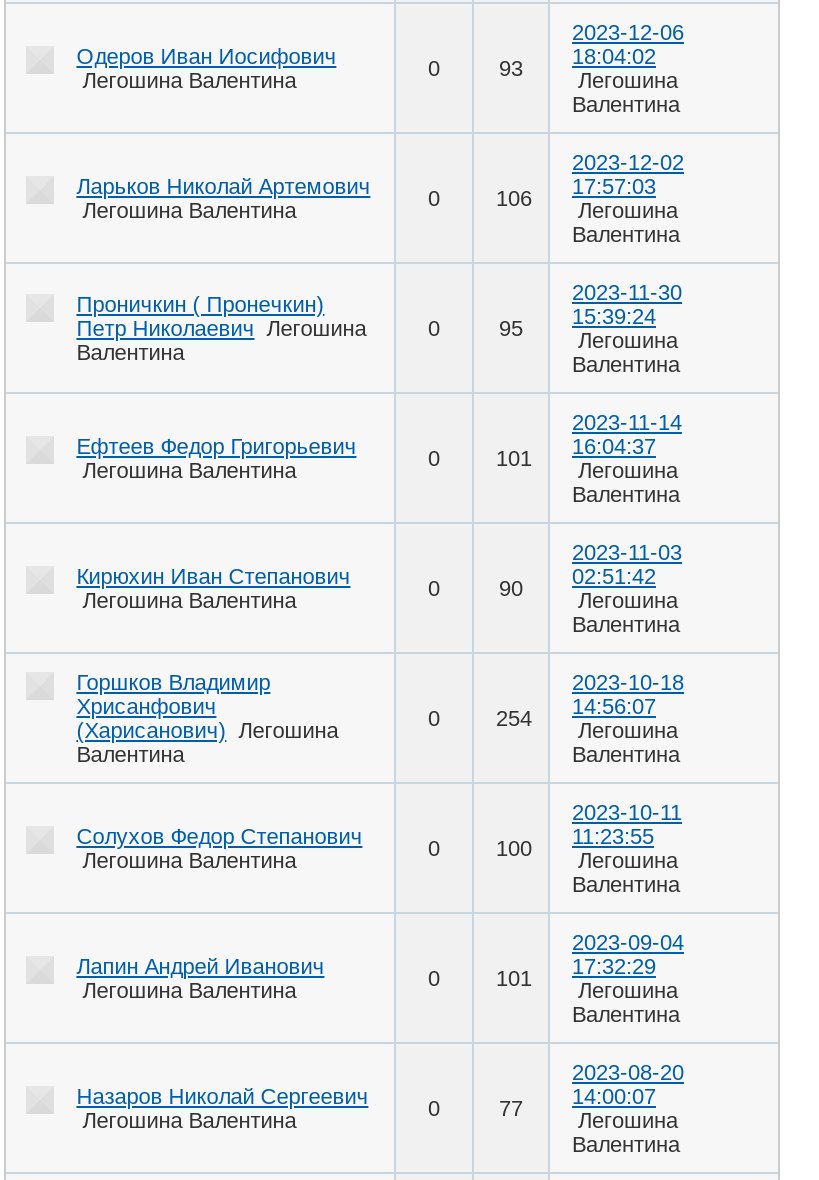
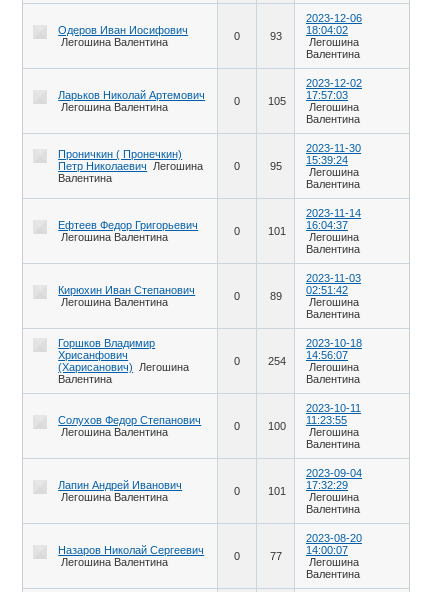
- 106 17:57:03 Легошина
+ 105 17:57:03 Легошина

- 90
+ 89
